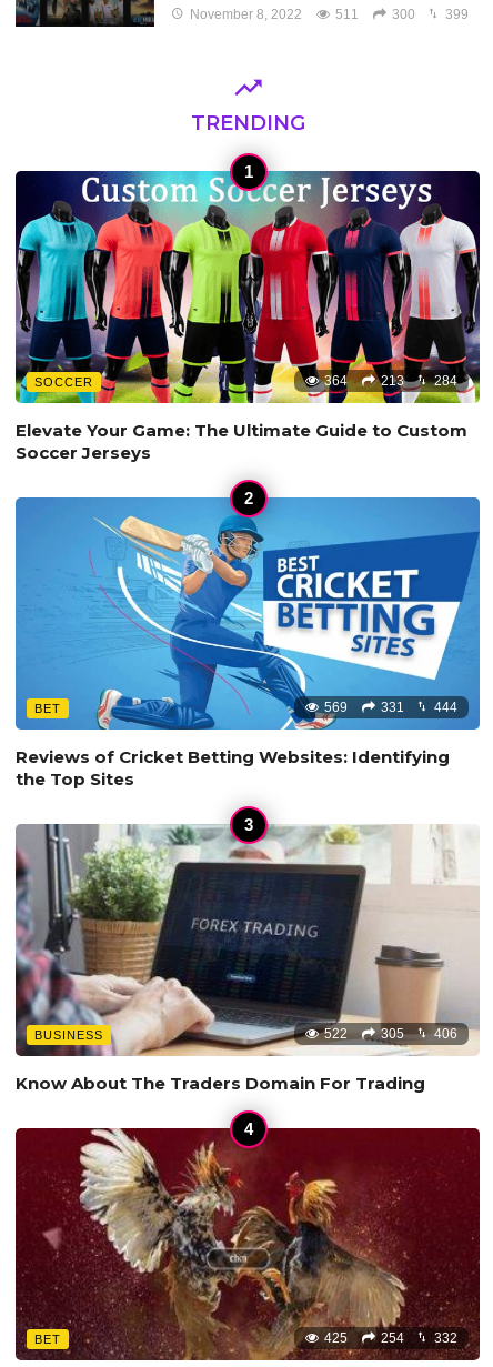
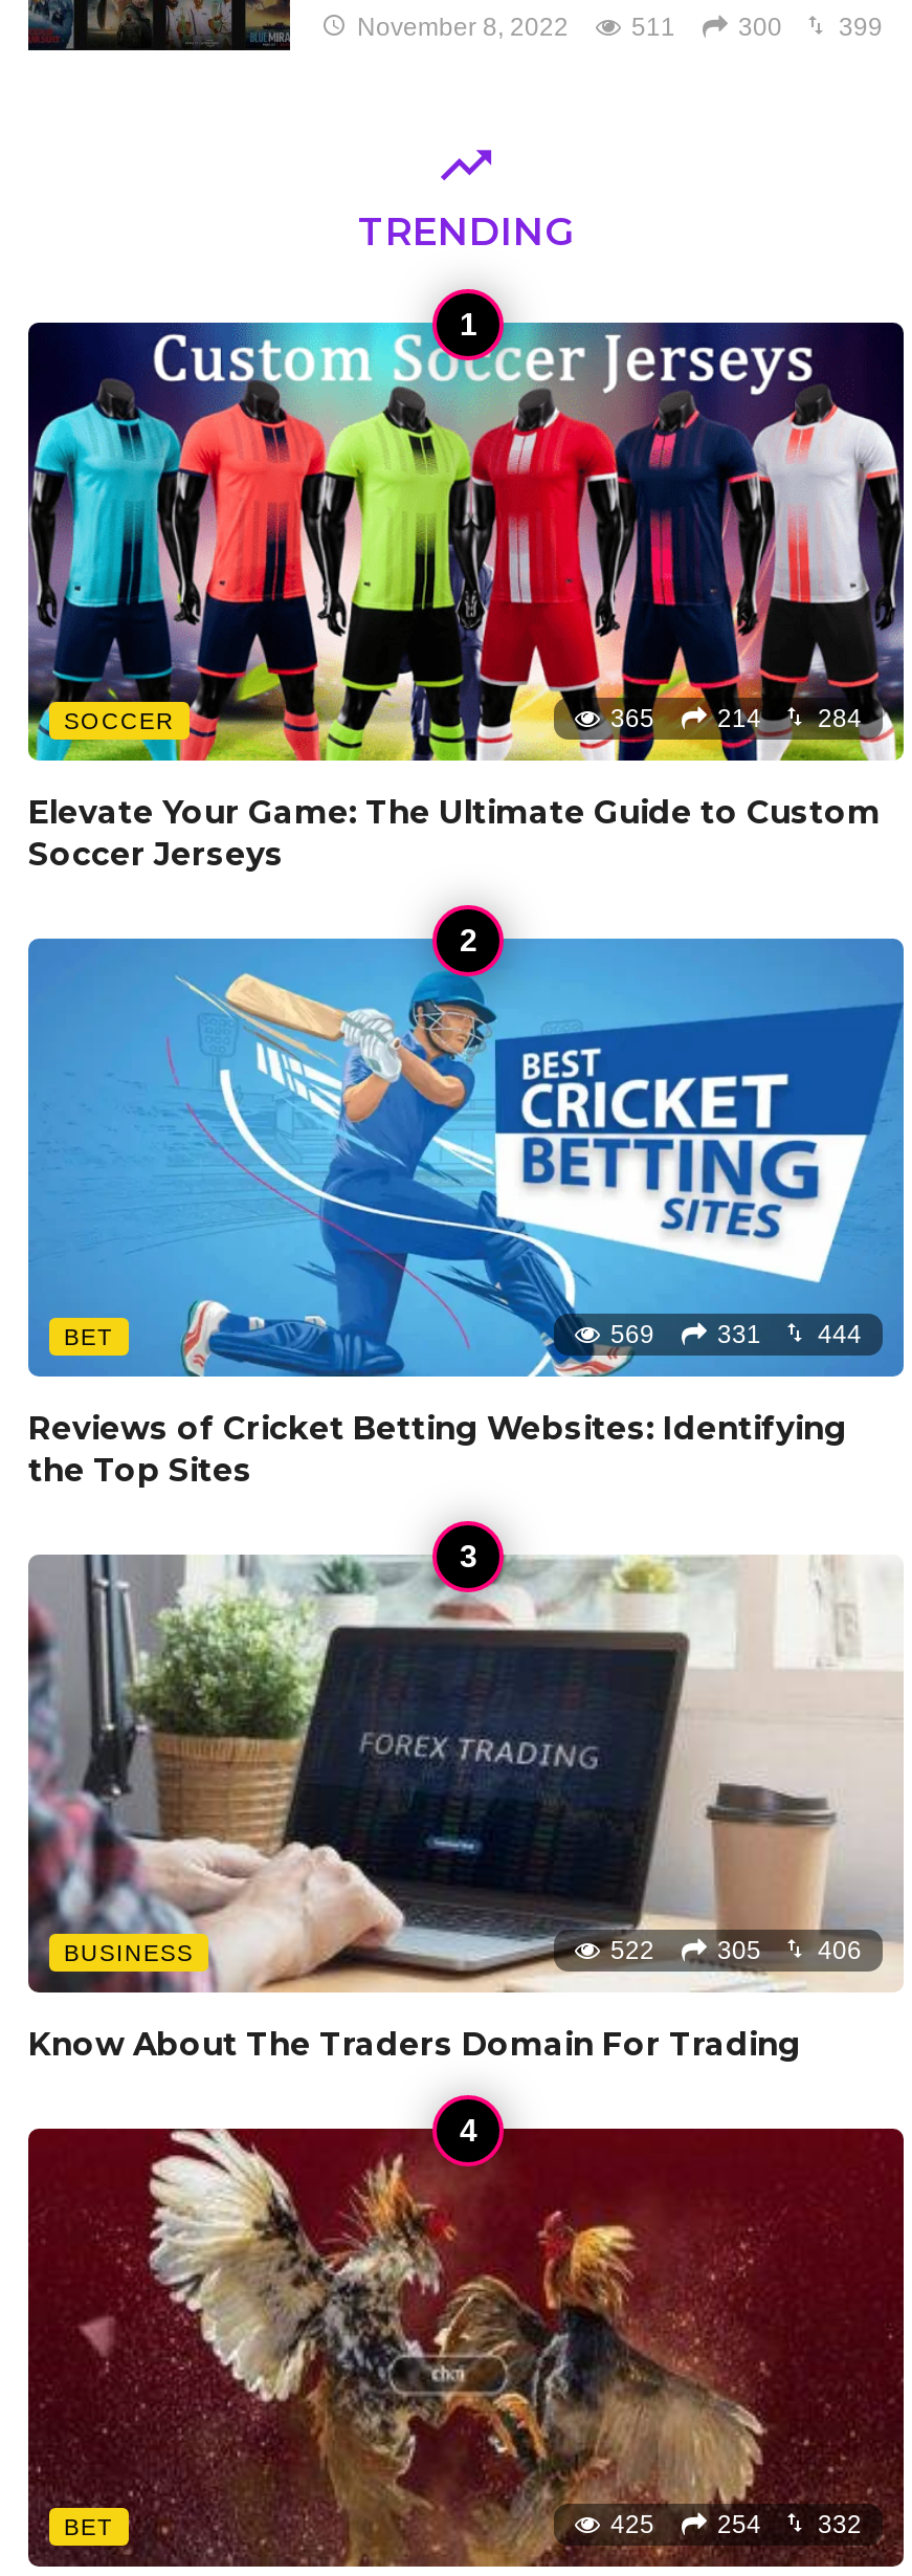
- 364
+ 365

- 213 284
+ 214 284
